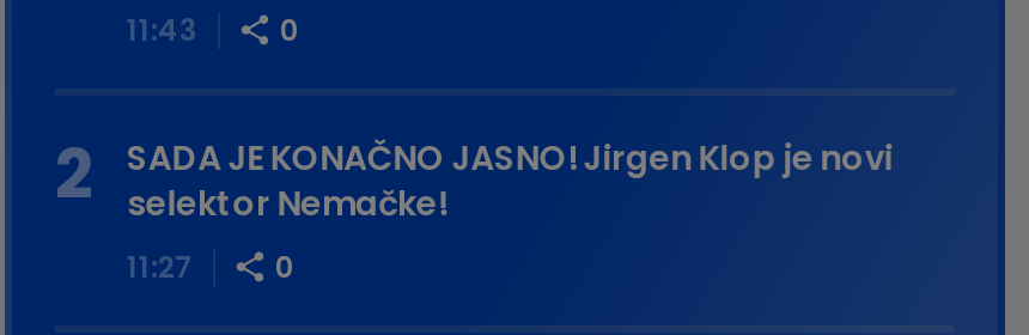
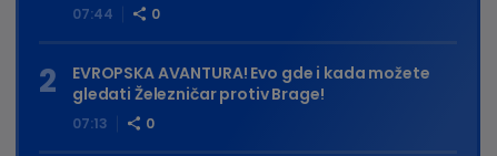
- 11:43 0
+ 07:44 0

- SADA JE KONAČNO JASNO! Jirgen Klop je novi
- selektor Nemačke!
+ EVROPSKA AVANTURA! Evo gde i kada možete
+ gledati Železničar protiv Brage!

- 11:27 0
+ 07:13 0
